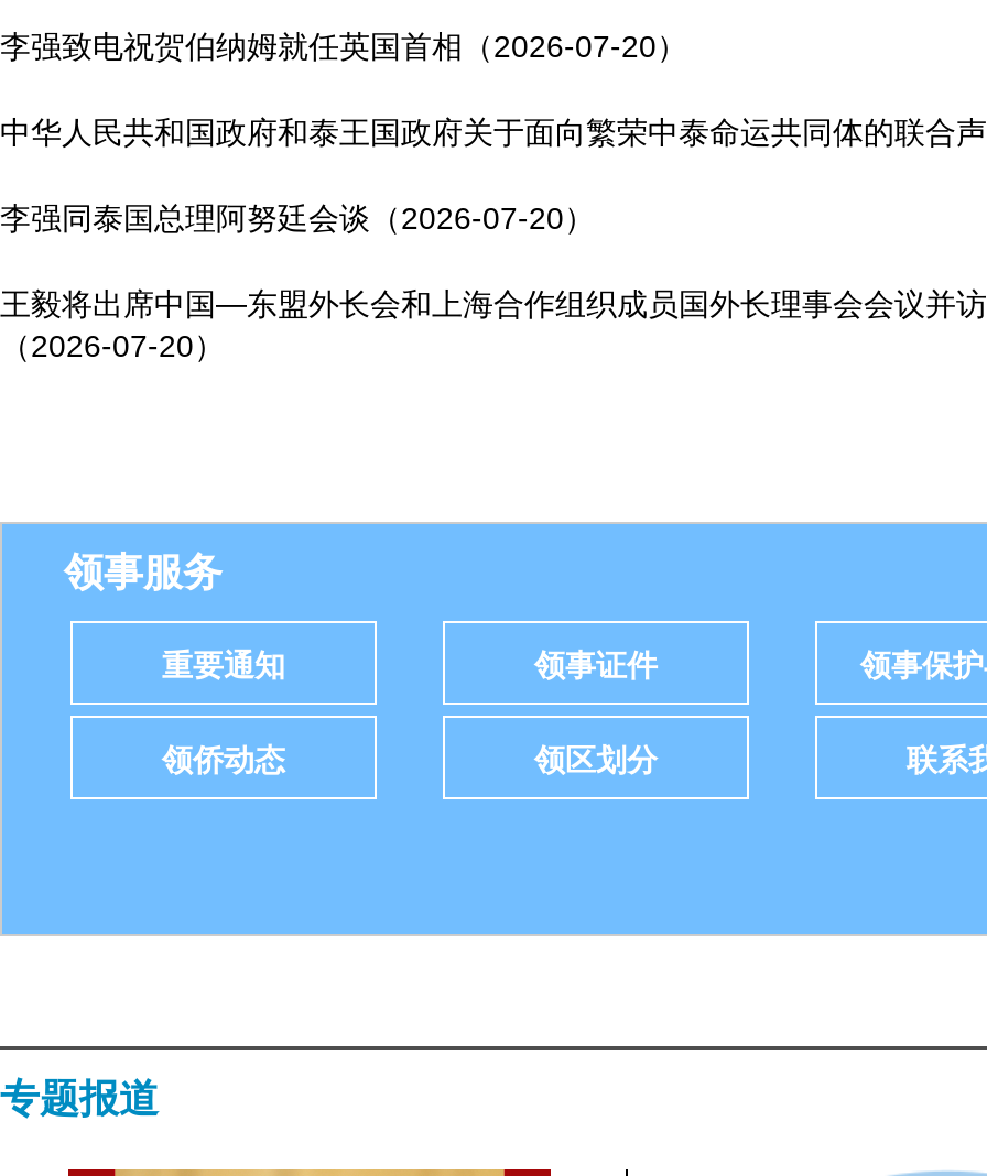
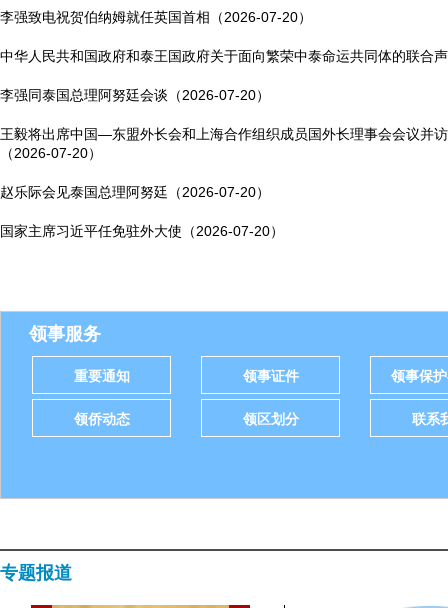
+ 赵乐际会见泰国总理阿努廷（2026-07-20）
+ 国家主席习近平任免驻外大使（2026-07-20）
